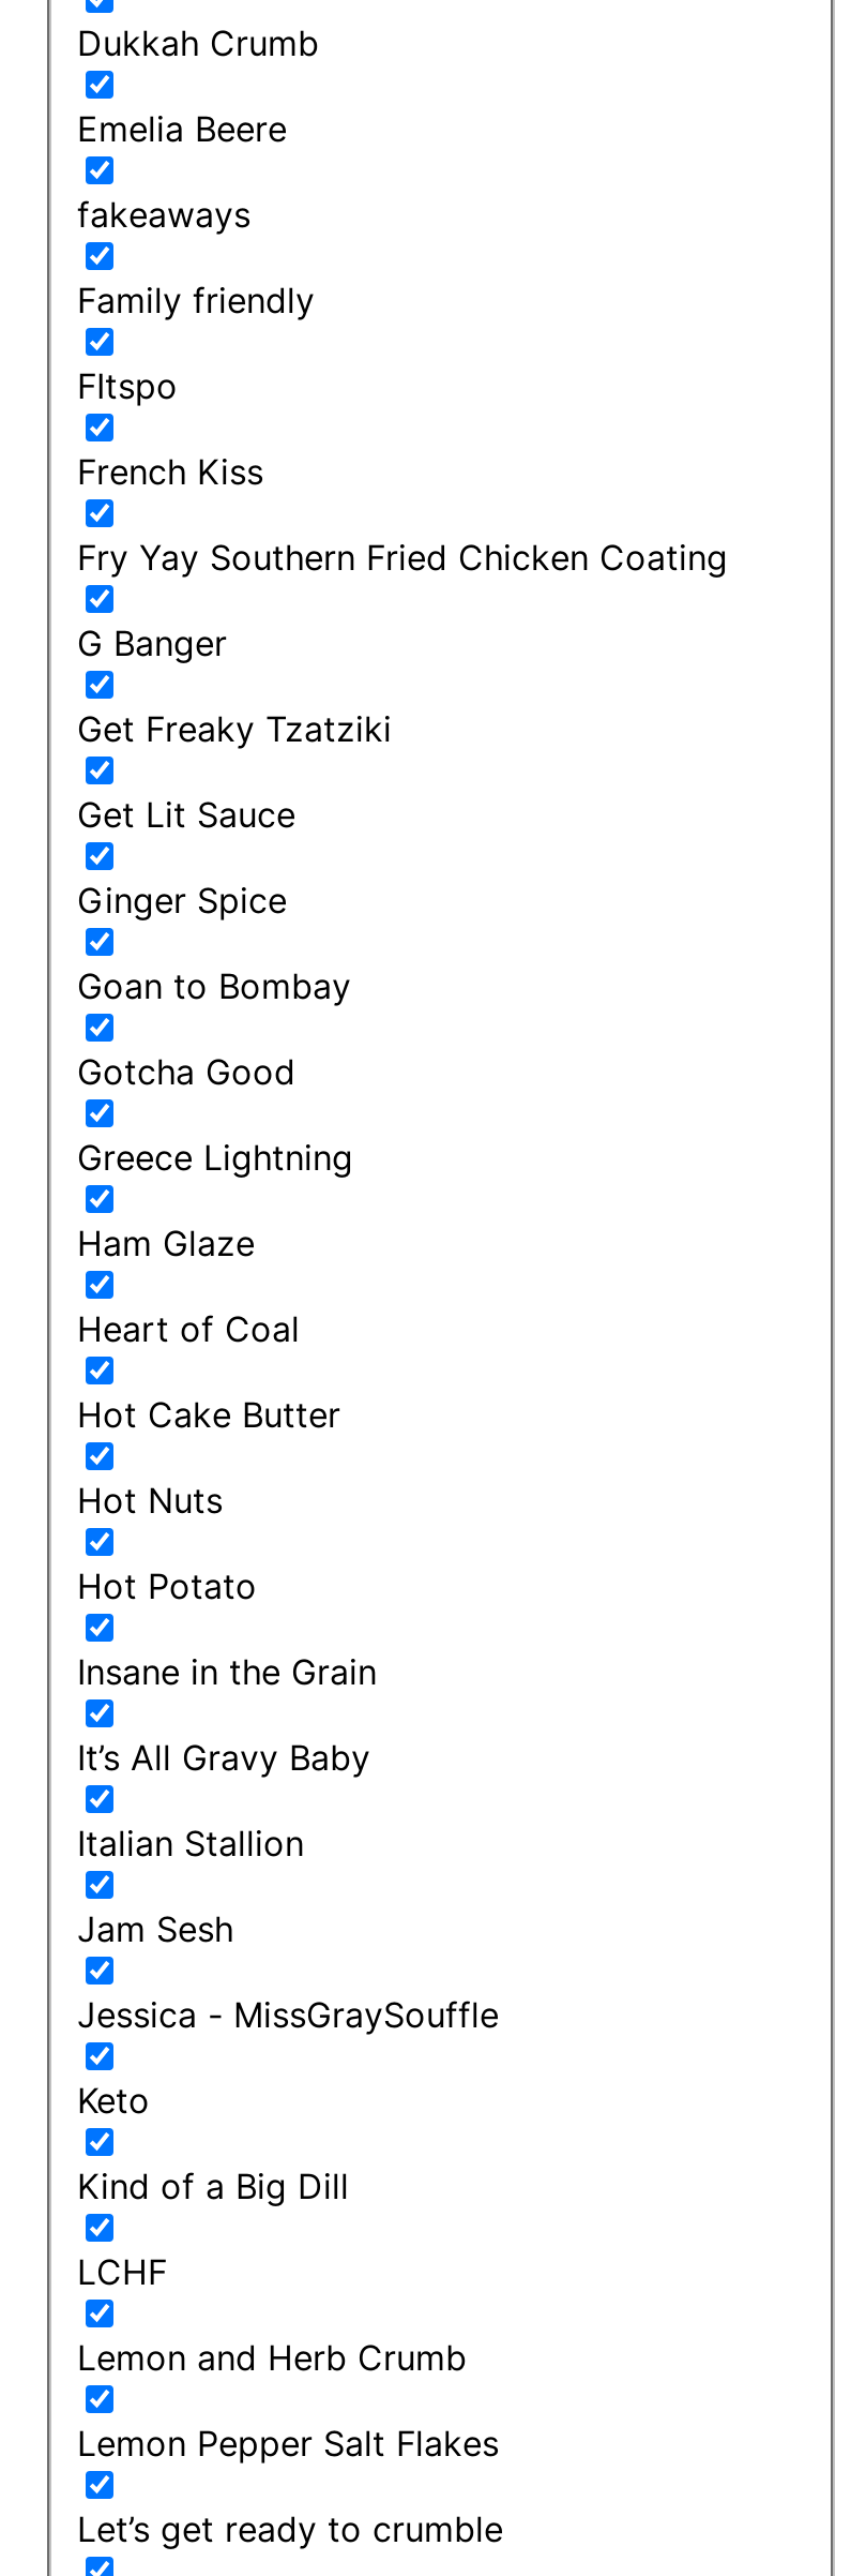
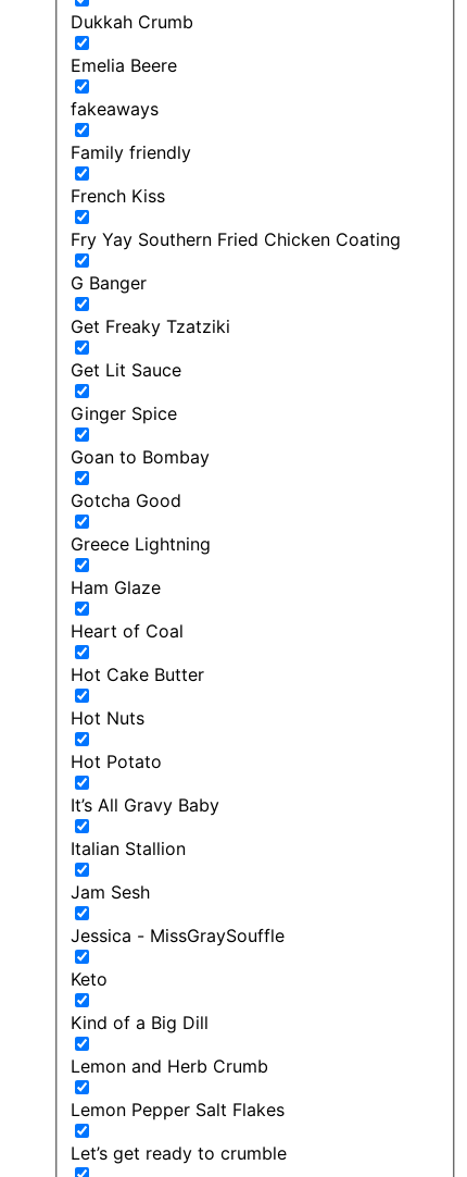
- FItspo

- Insane in the Grain

- LCHF
